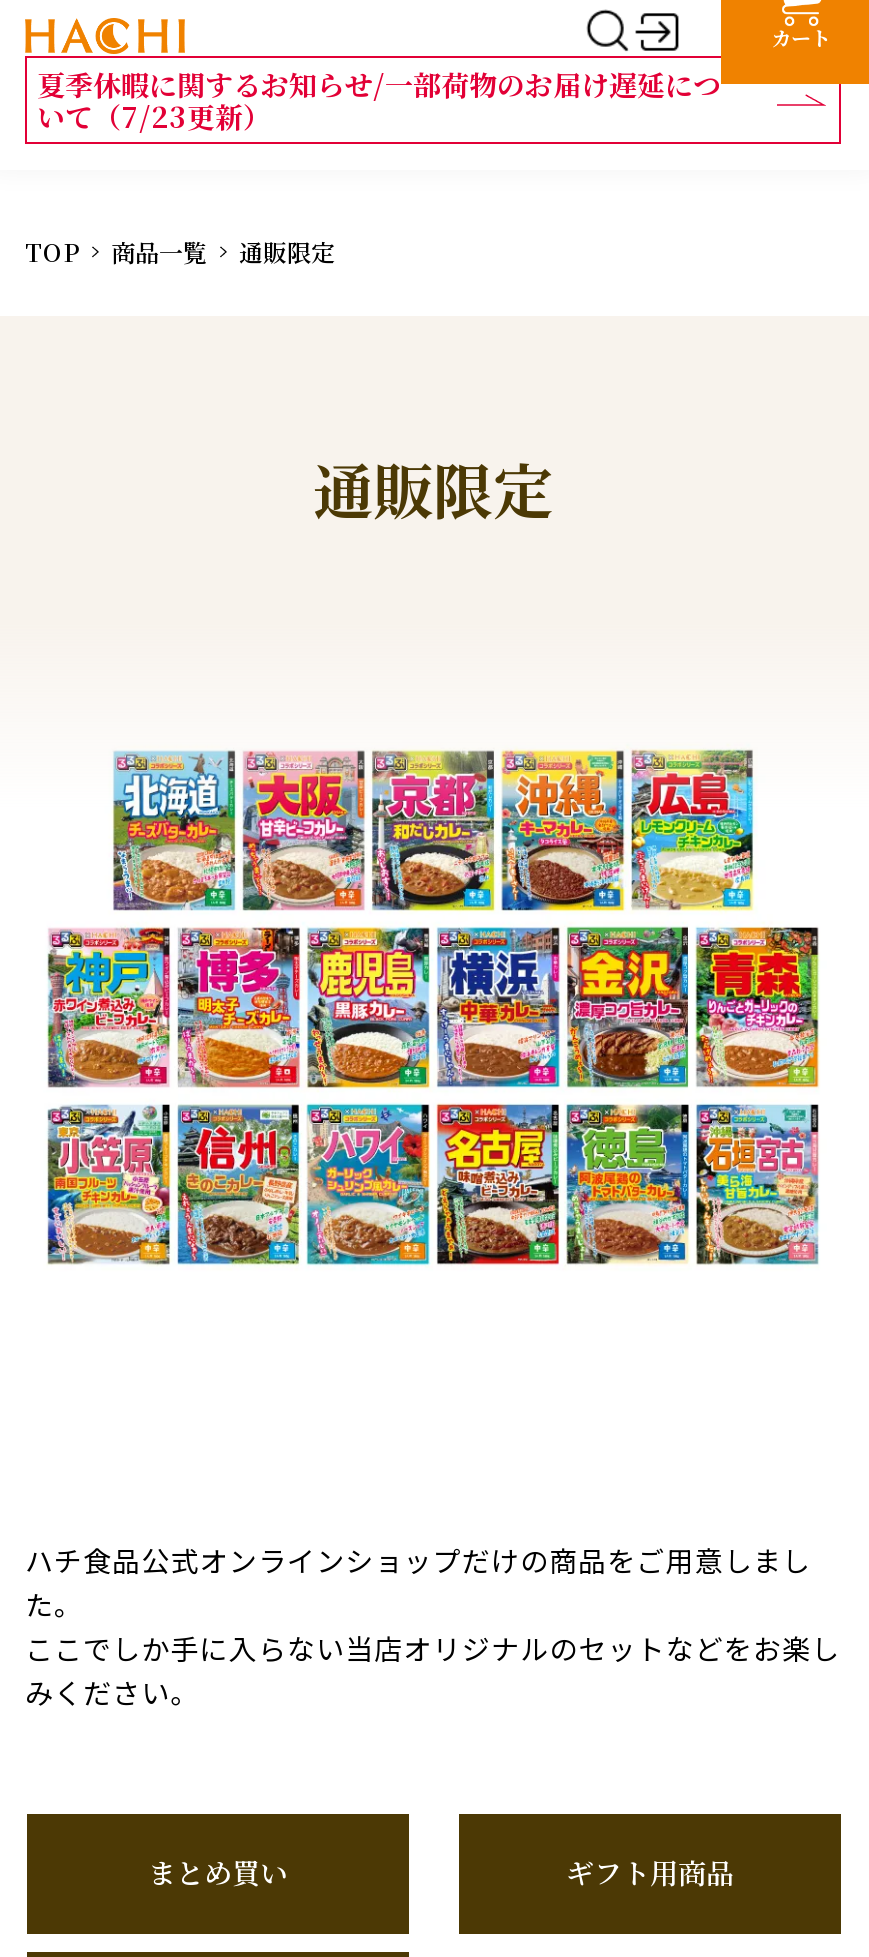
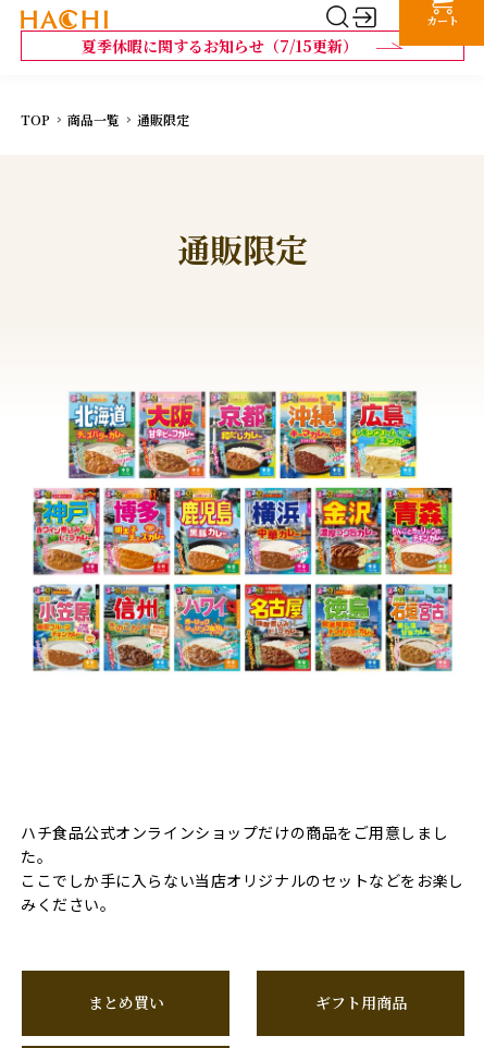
- 夏季休暇に関するお知らせ/一部荷物のお届け遅延につ
- いて（7/23更新）
+ 夏季休暇に関するお知らせ（7/15更新）
